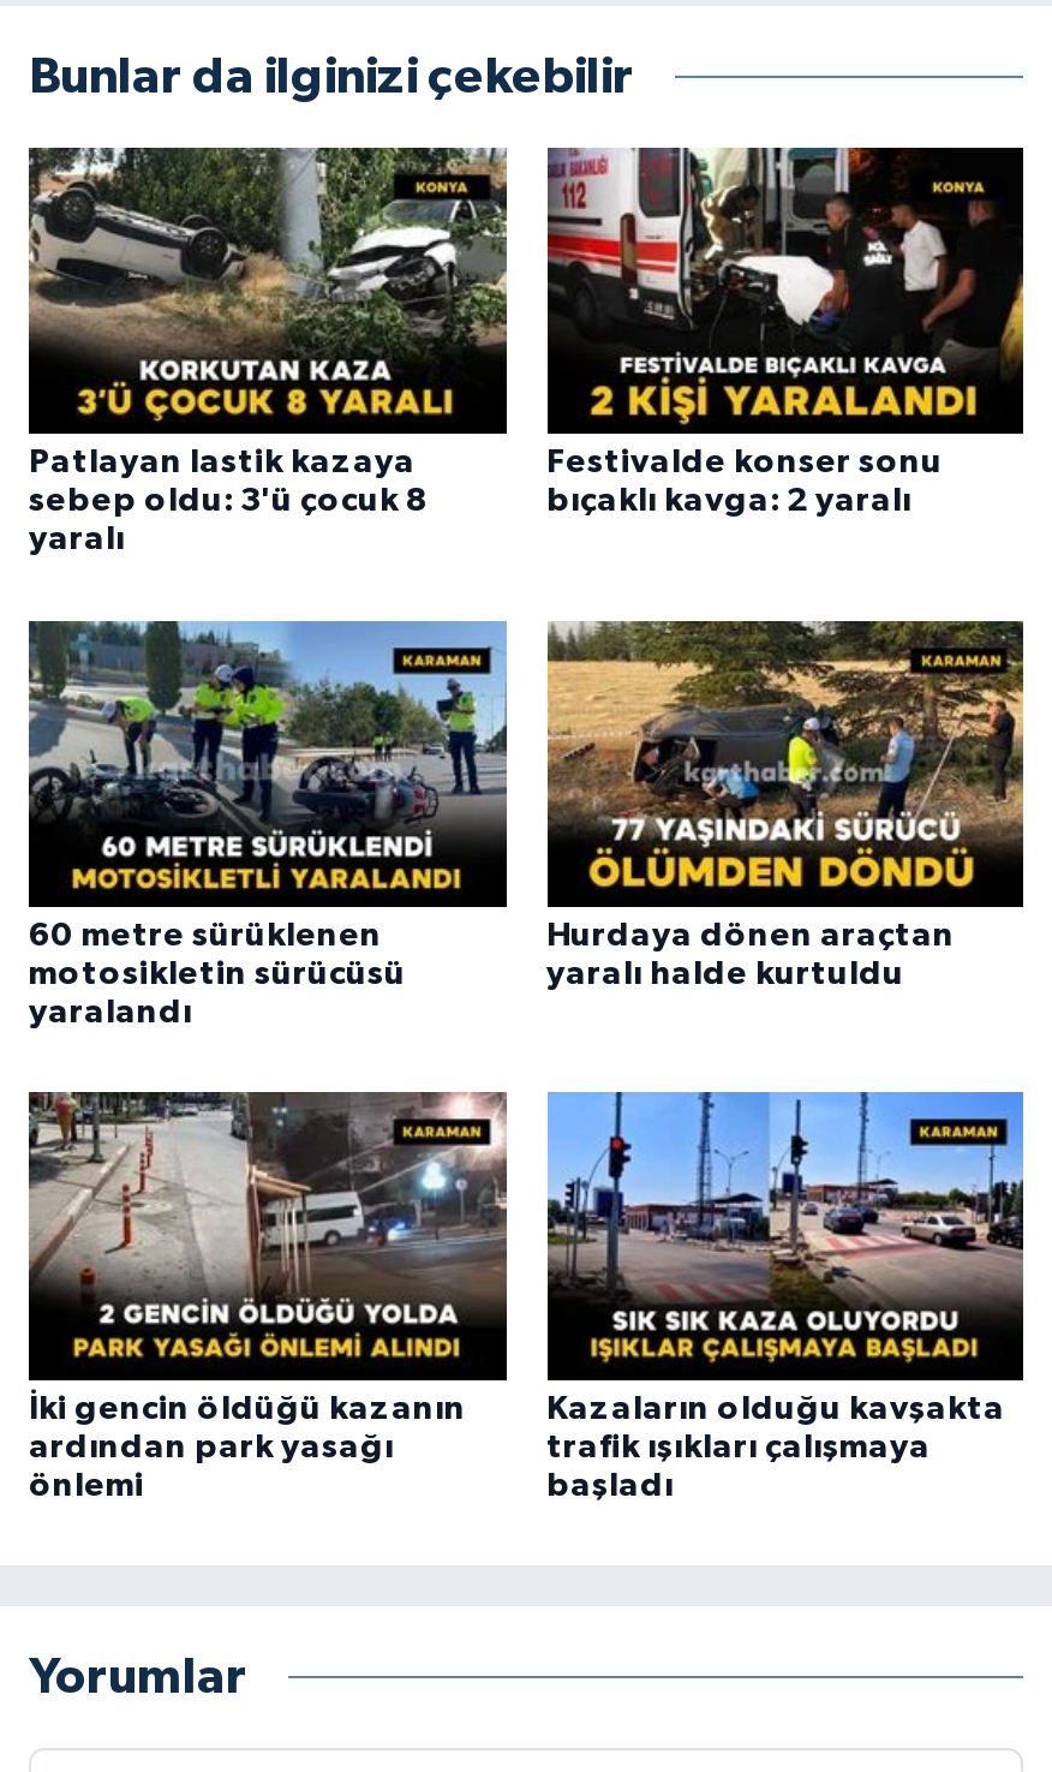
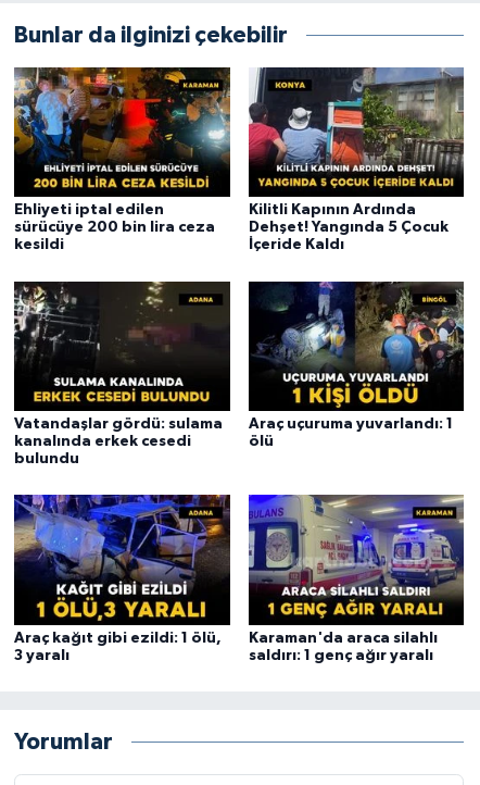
- [image]
- Patlayan lastik kazaya
- sebep oldu: 3'ü çocuk 8
- yaralı
+ [image]
+ Ehliyeti iptal edilen
+ sürücüye 200 bin lira ceza
+ kesildi

- [image]
- Festivalde konser sonu
- bıçaklı kavga: 2 yaralı
+ [image]
+ Kilitli Kapının Ardında
+ Dehşet! Yangında 5 Çocuk
+ İçeride Kaldı

- [image]
- 60 metre sürüklenen
- motosikletin sürücüsü
- yaralandı
+ [image]
+ Vatandaşlar gördü: sulama
+ kanalında erkek cesedi
+ bulundu

- [image]
- Hurdaya dönen araçtan
- yaralı halde kurtuldu
+ [image]
+ Araç uçuruma yuvarlandı: 1
+ ölü

- [image]
- İki gencin öldüğü kazanın
- ardından park yasağı
- önlemi
+ [image]
+ Araç kağıt gibi ezildi: 1 ölü,
+ 3 yaralı

- [image]
- Kazaların olduğu kavşakta
- trafik ışıkları çalışmaya
- başladı
+ [image]
+ Karaman'da araca silahlı
+ saldırı: 1 genç ağır yaralı
